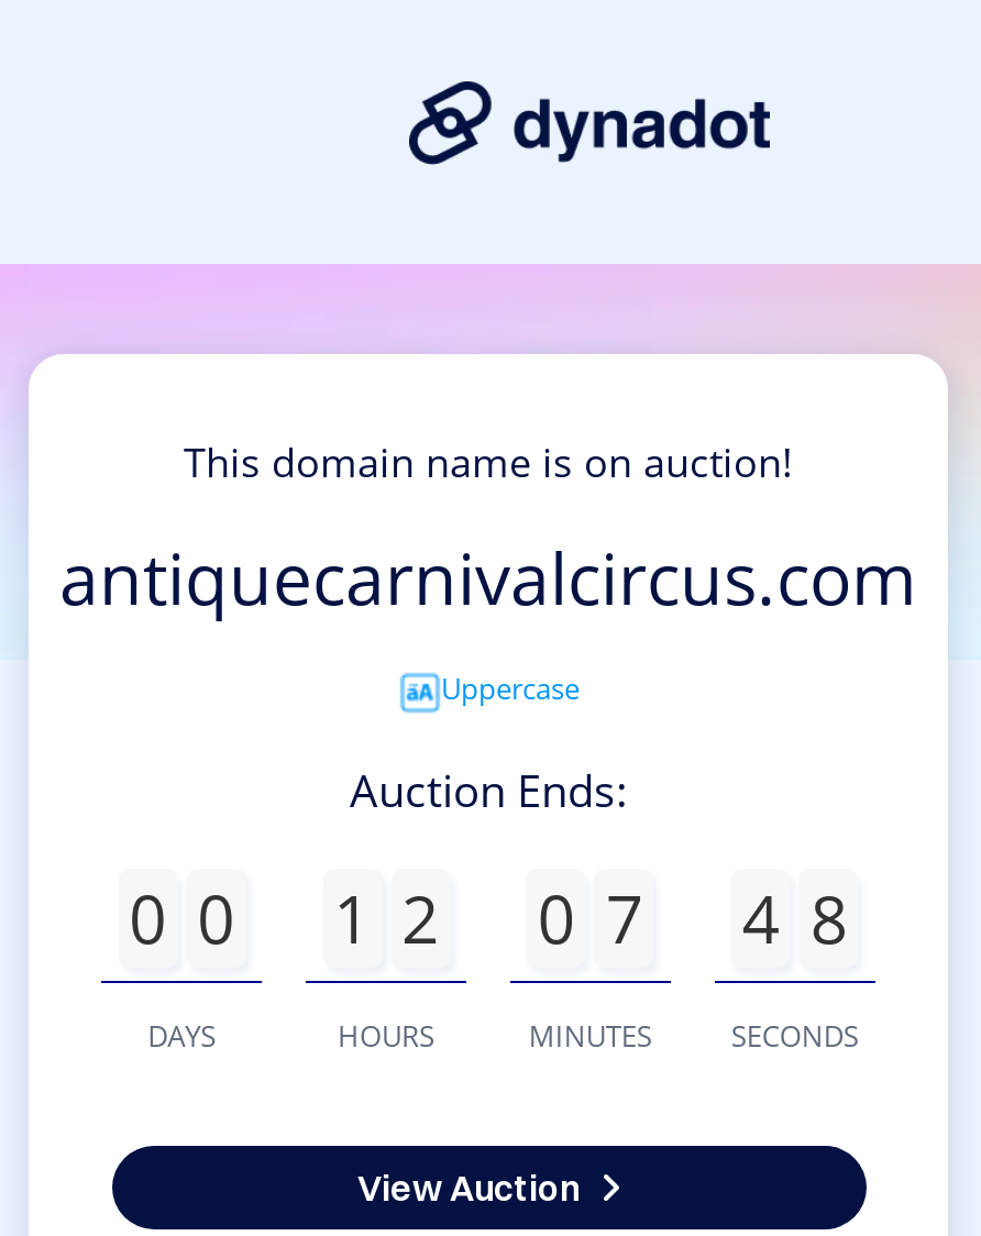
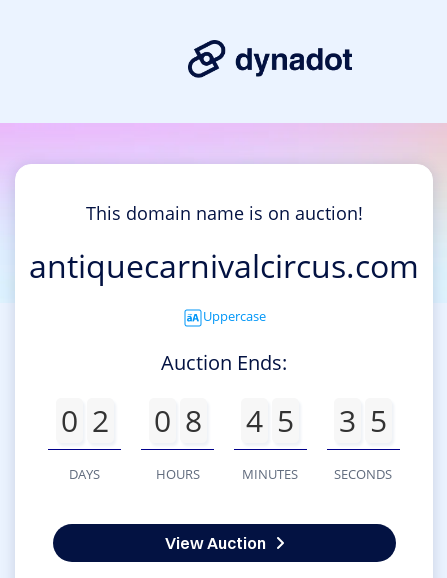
- 0 0
+ 0 2

- 1 2
+ 0 8

- 0 7
+ 4 5

- 4 8
+ 3 5
